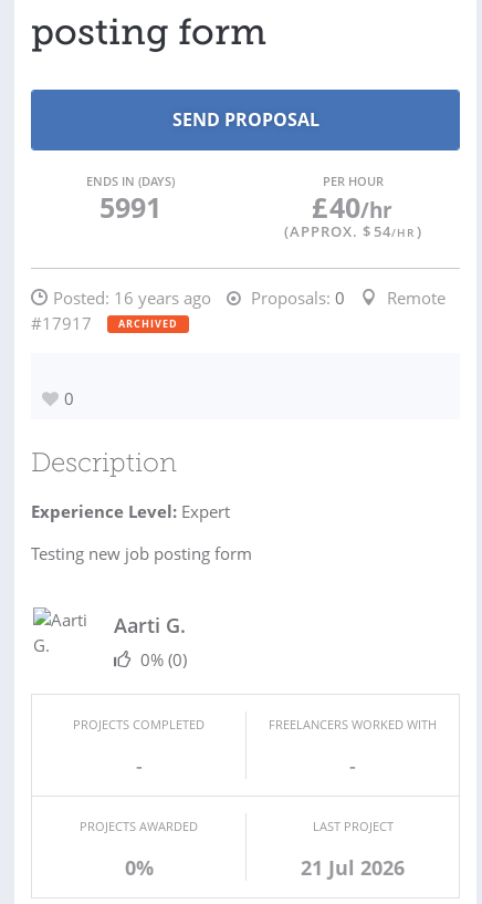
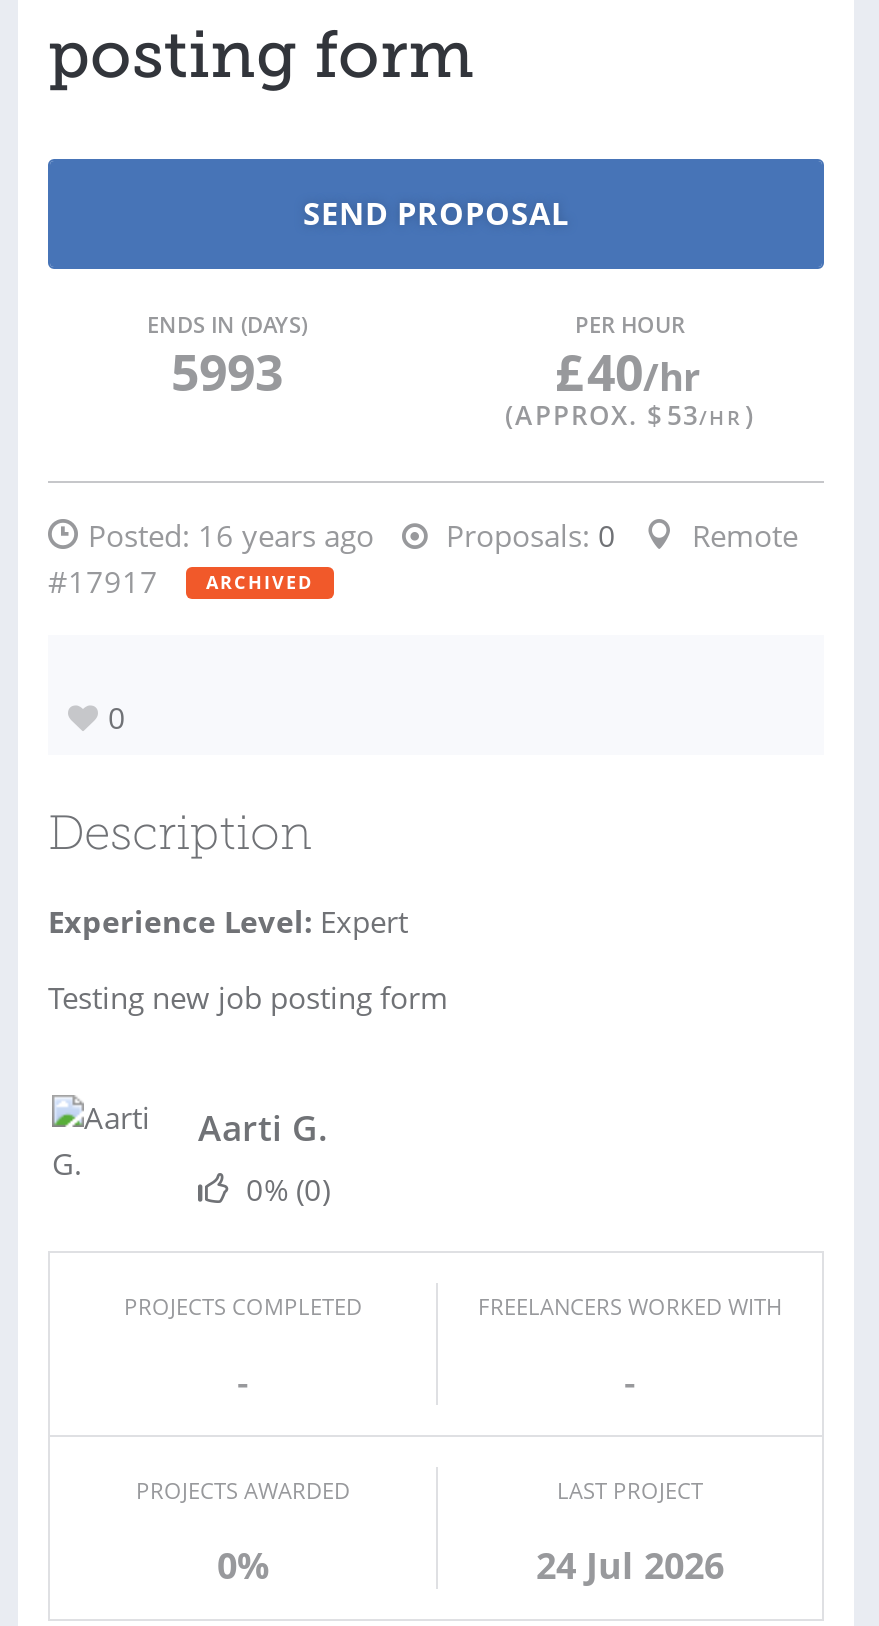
- 5991
+ 5993

- (APPROX. $ 54/HR )
+ (APPROX. $ 53/HR )

- 21 Jul 2026
+ 24 Jul 2026
